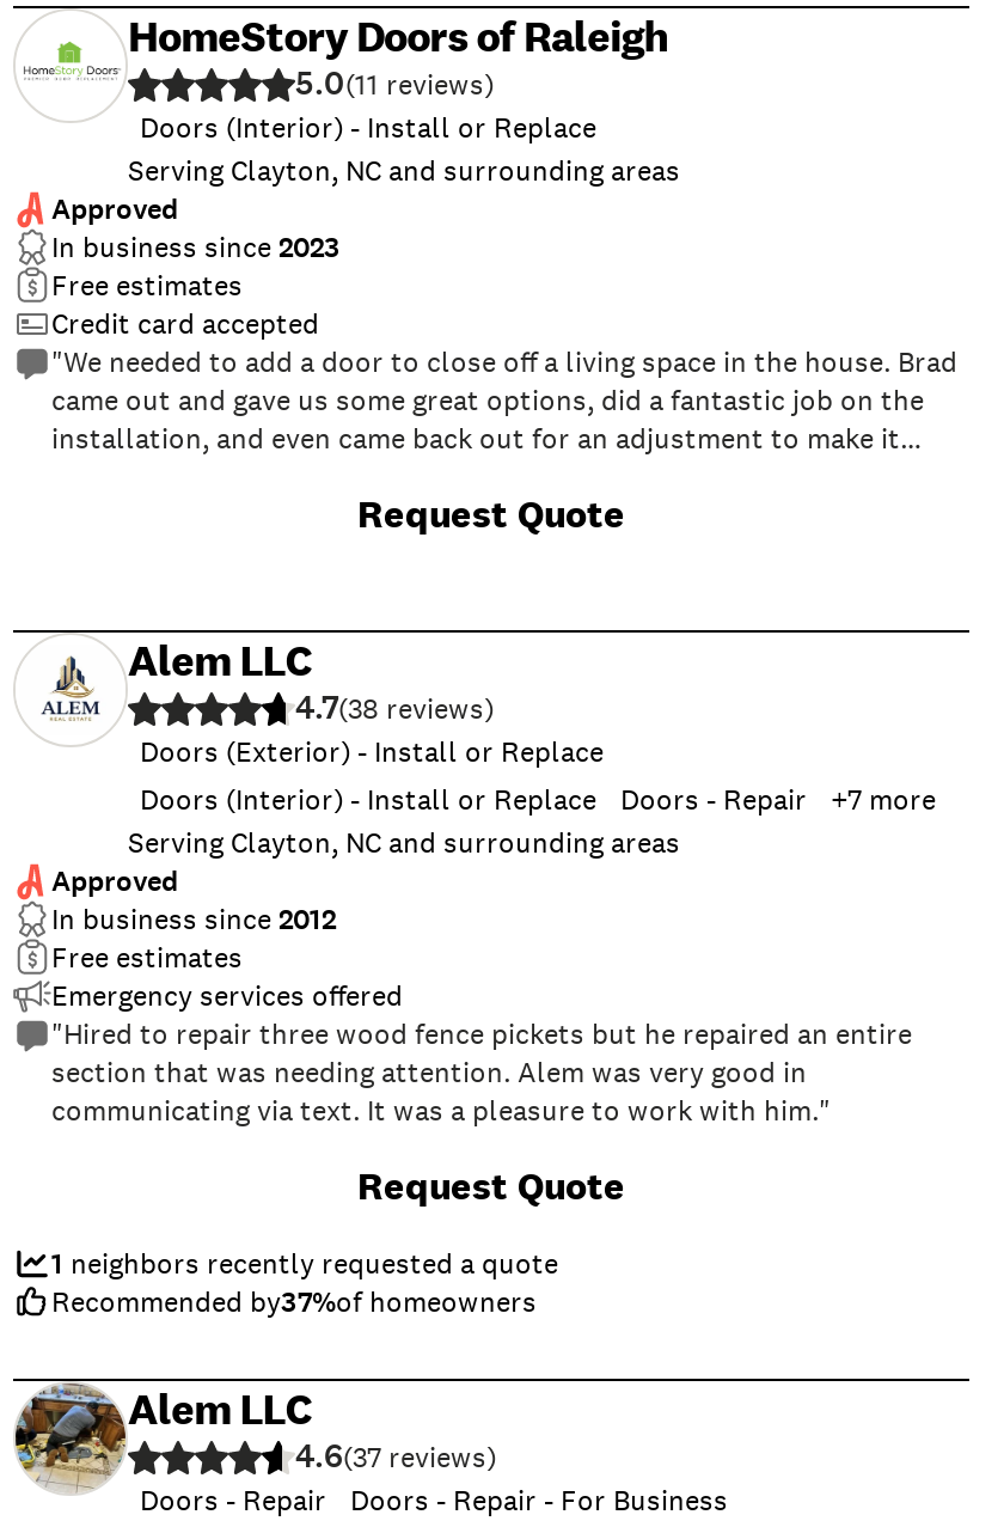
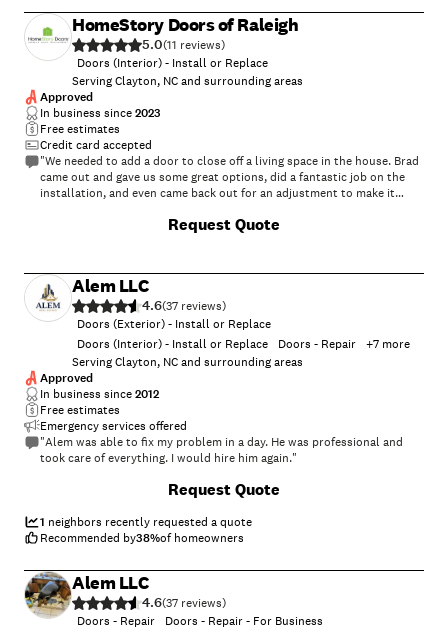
- 4.7(38
+ 4.6(37

- "Hired to repair three wood fence pickets but he repaired an entire
- section that was needing attention. Alem was very good in
- communicating via text. It was a pleasure to work with him."
+ "Alem was able to fix my problem in a day. He was professional and
+ took care of everything. I would hire him again."

- Recommended by37%of homeowners
+ Recommended by38%of homeowners
